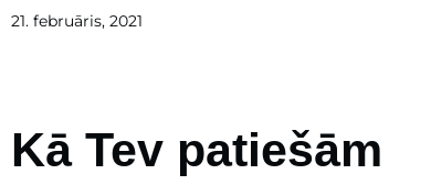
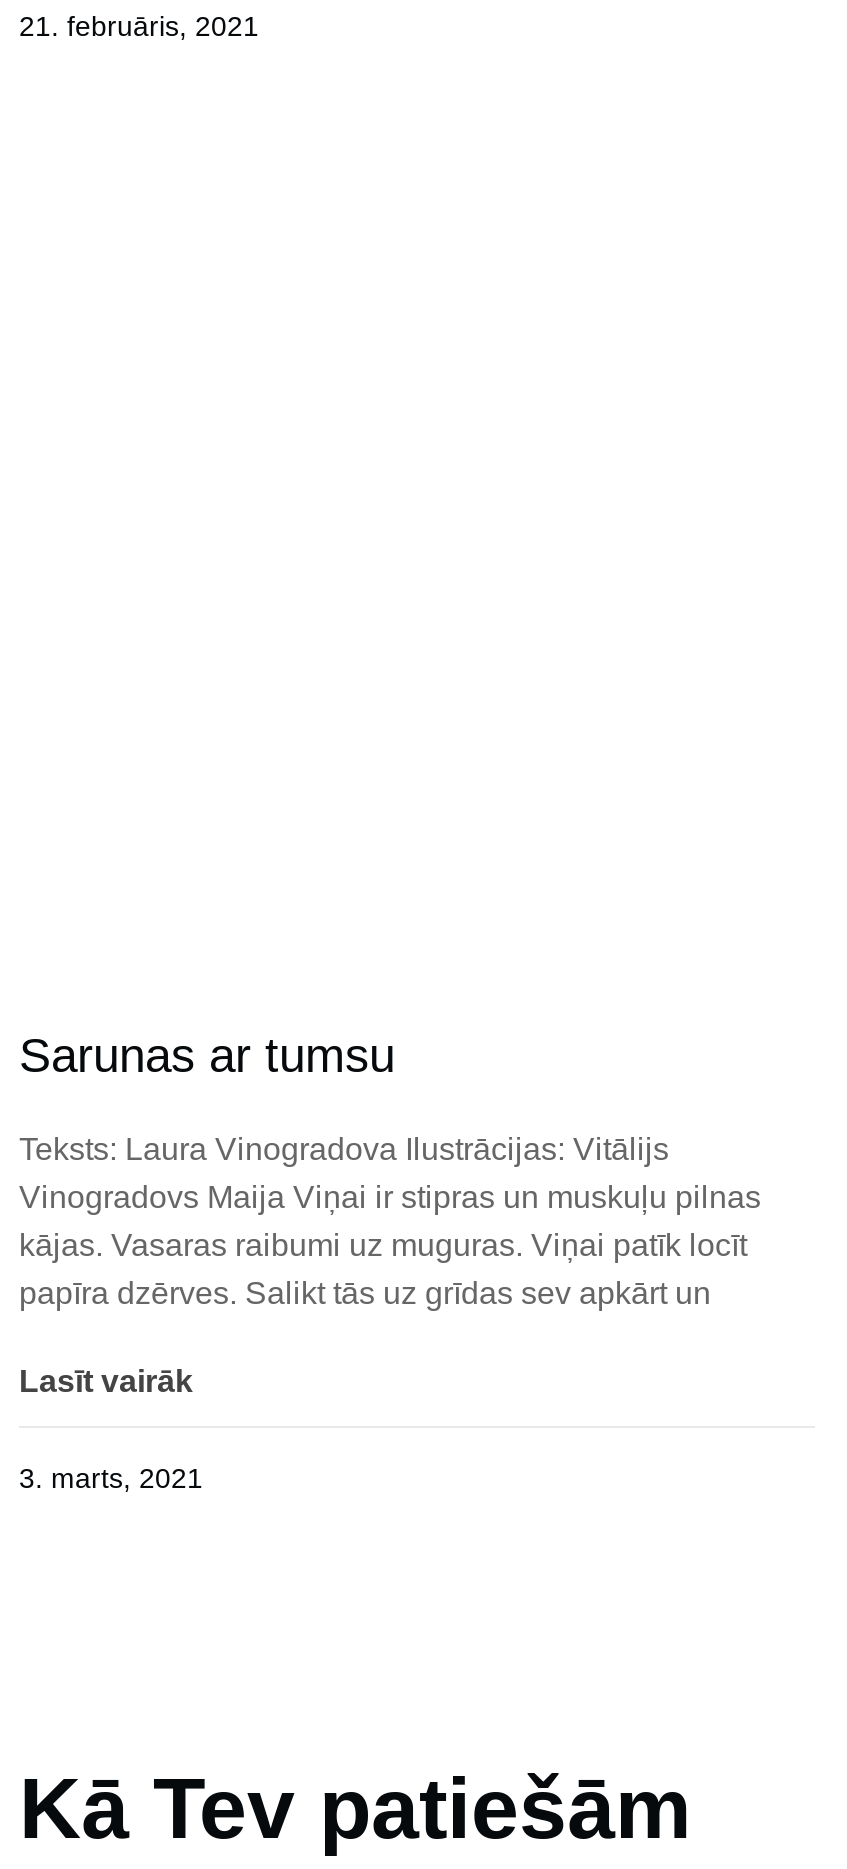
+ Sarunas ar tumsu
+ Teksts: Laura Vinogradova Ilustrācijas: Vitālijs
+ Vinogradovs Maija Viņai ir stipras un muskuļu pilnas
+ kājas. Vasaras raibumi uz muguras. Viņai patīk locīt
+ papīra dzērves. Salikt tās uz grīdas sev apkārt un
+ Lasīt vairāk
+ 3. marts, 2021
